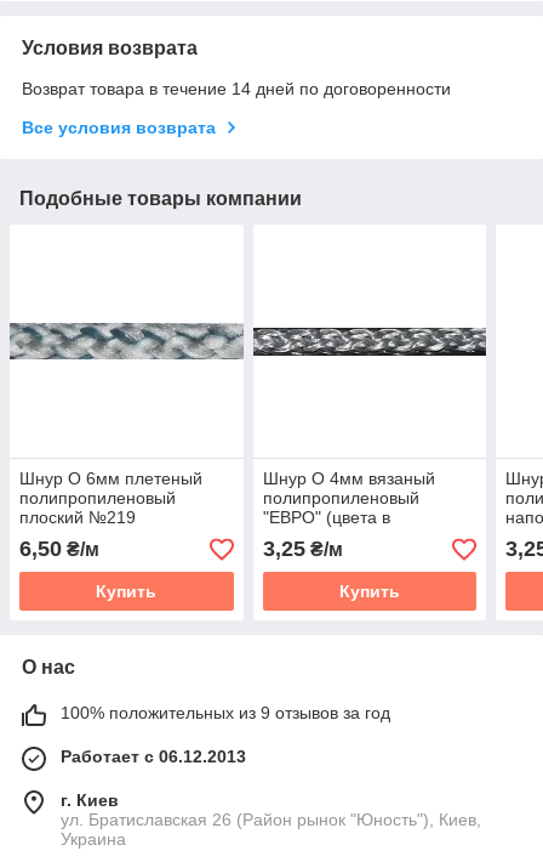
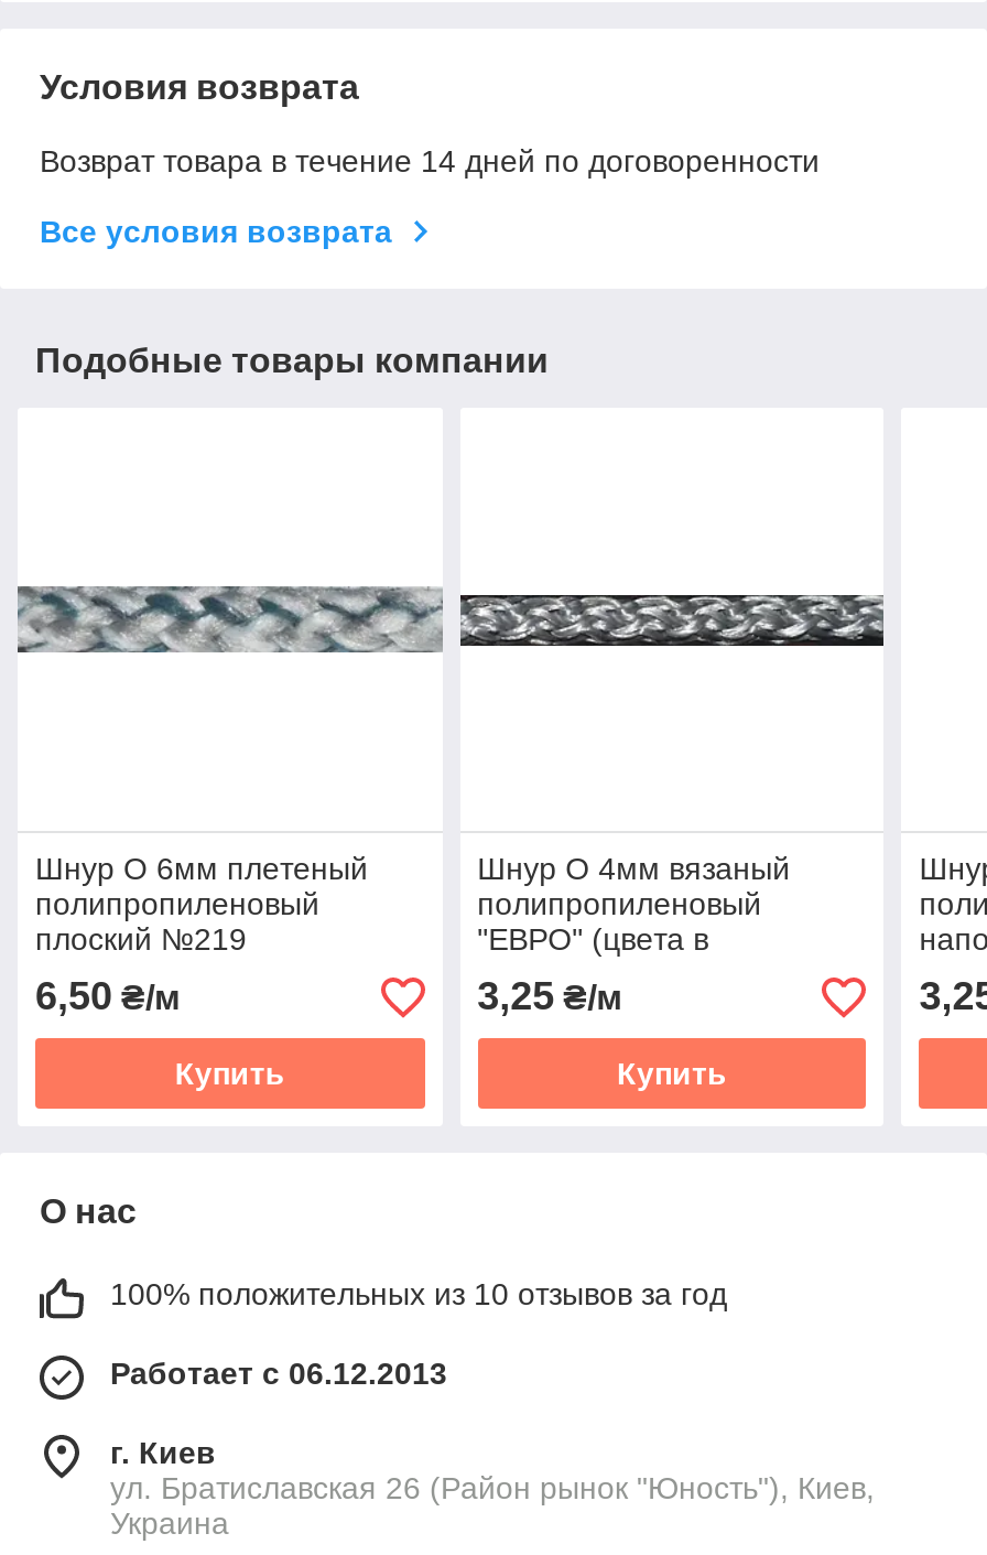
- 100% положительных из 9 отзывов за год
+ 100% положительных из 10 отзывов за год
